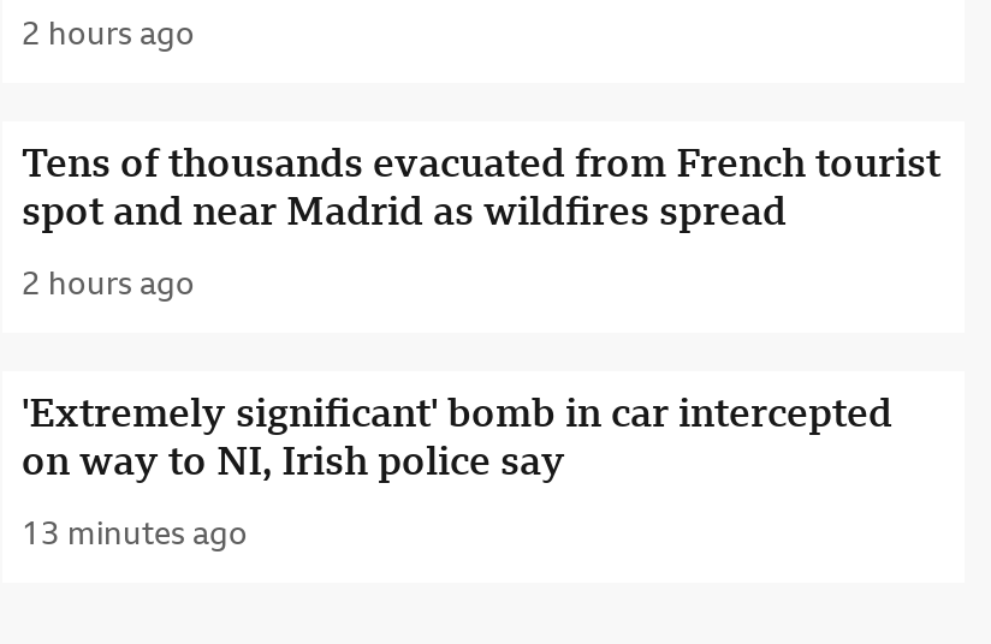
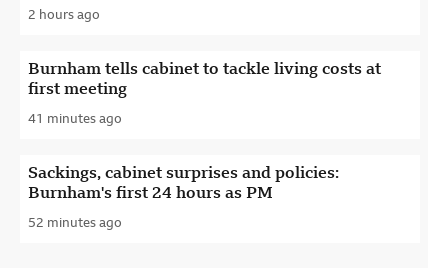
- Tens of thousands evacuated from French tourist
- spot and near Madrid as wildfires spread
+ Burnham tells cabinet to tackle living costs at
+ first meeting

- 2 hours ago
+ 41 minutes ago

- 'Extremely significant' bomb in car intercepted
- on way to NI, Irish police say
+ Sackings, cabinet surprises and policies:
+ Burnham's first 24 hours as PM

- 13 minutes ago
+ 52 minutes ago
